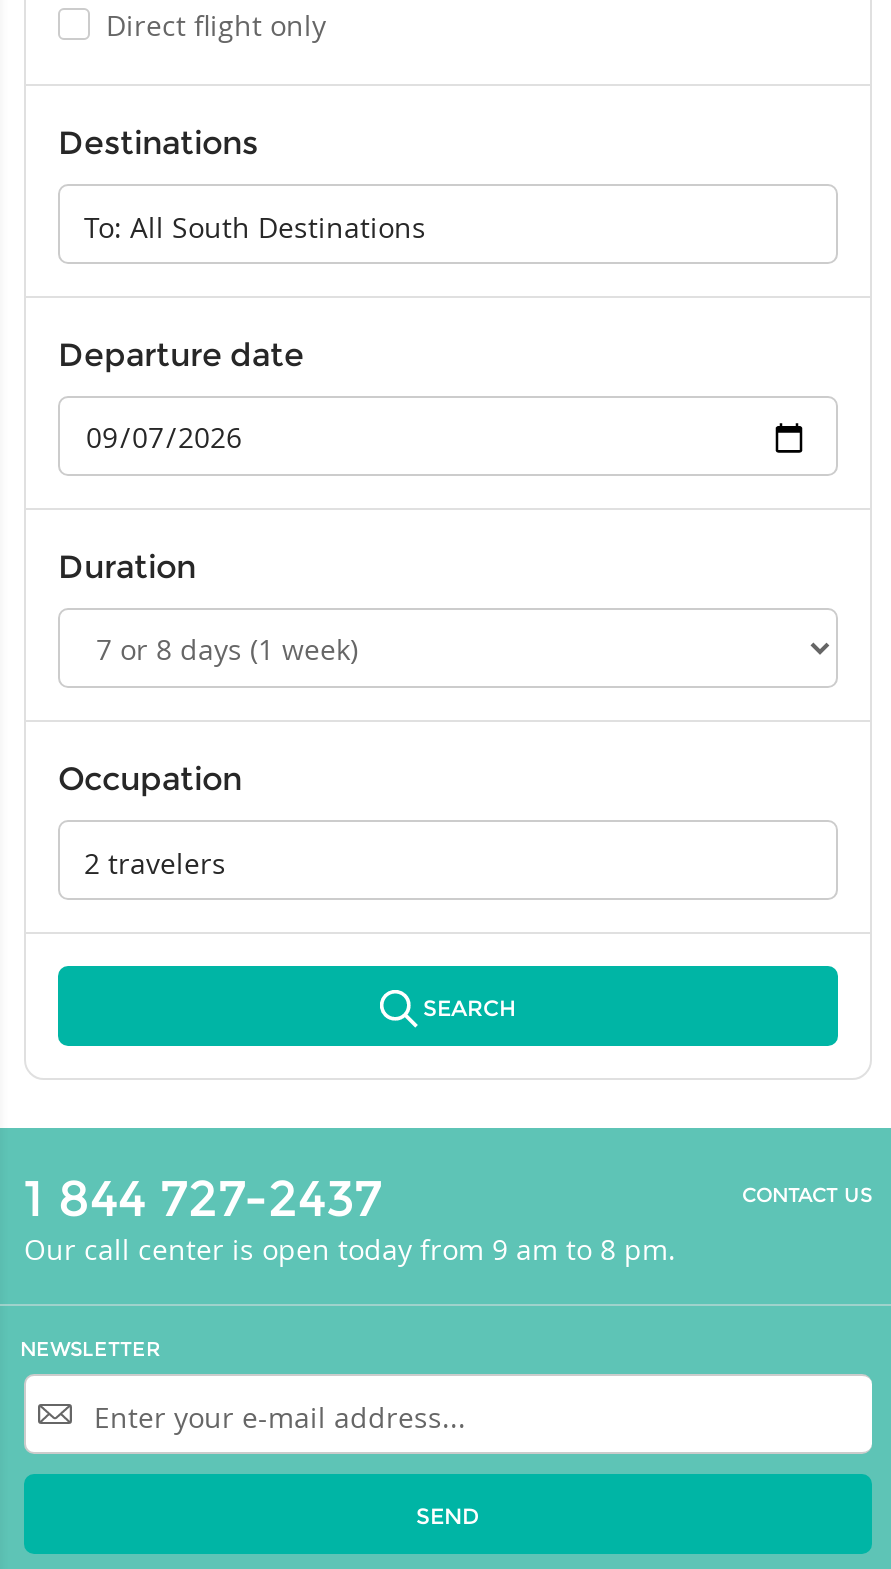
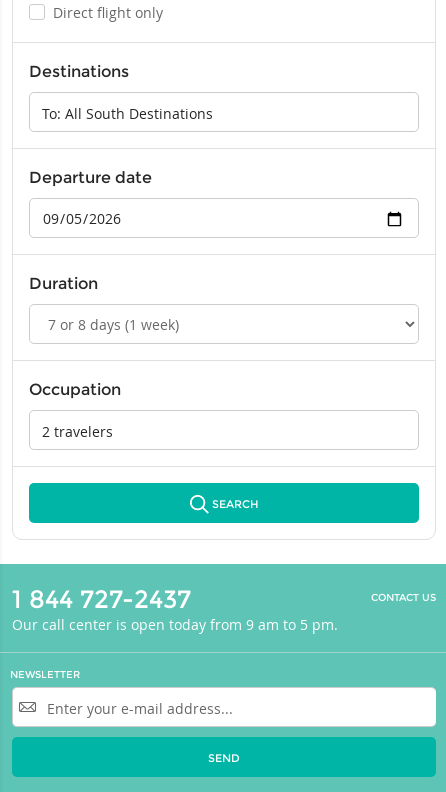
- Our call center is open today from 9 am to 8 pm.
+ Our call center is open today from 9 am to 5 pm.
